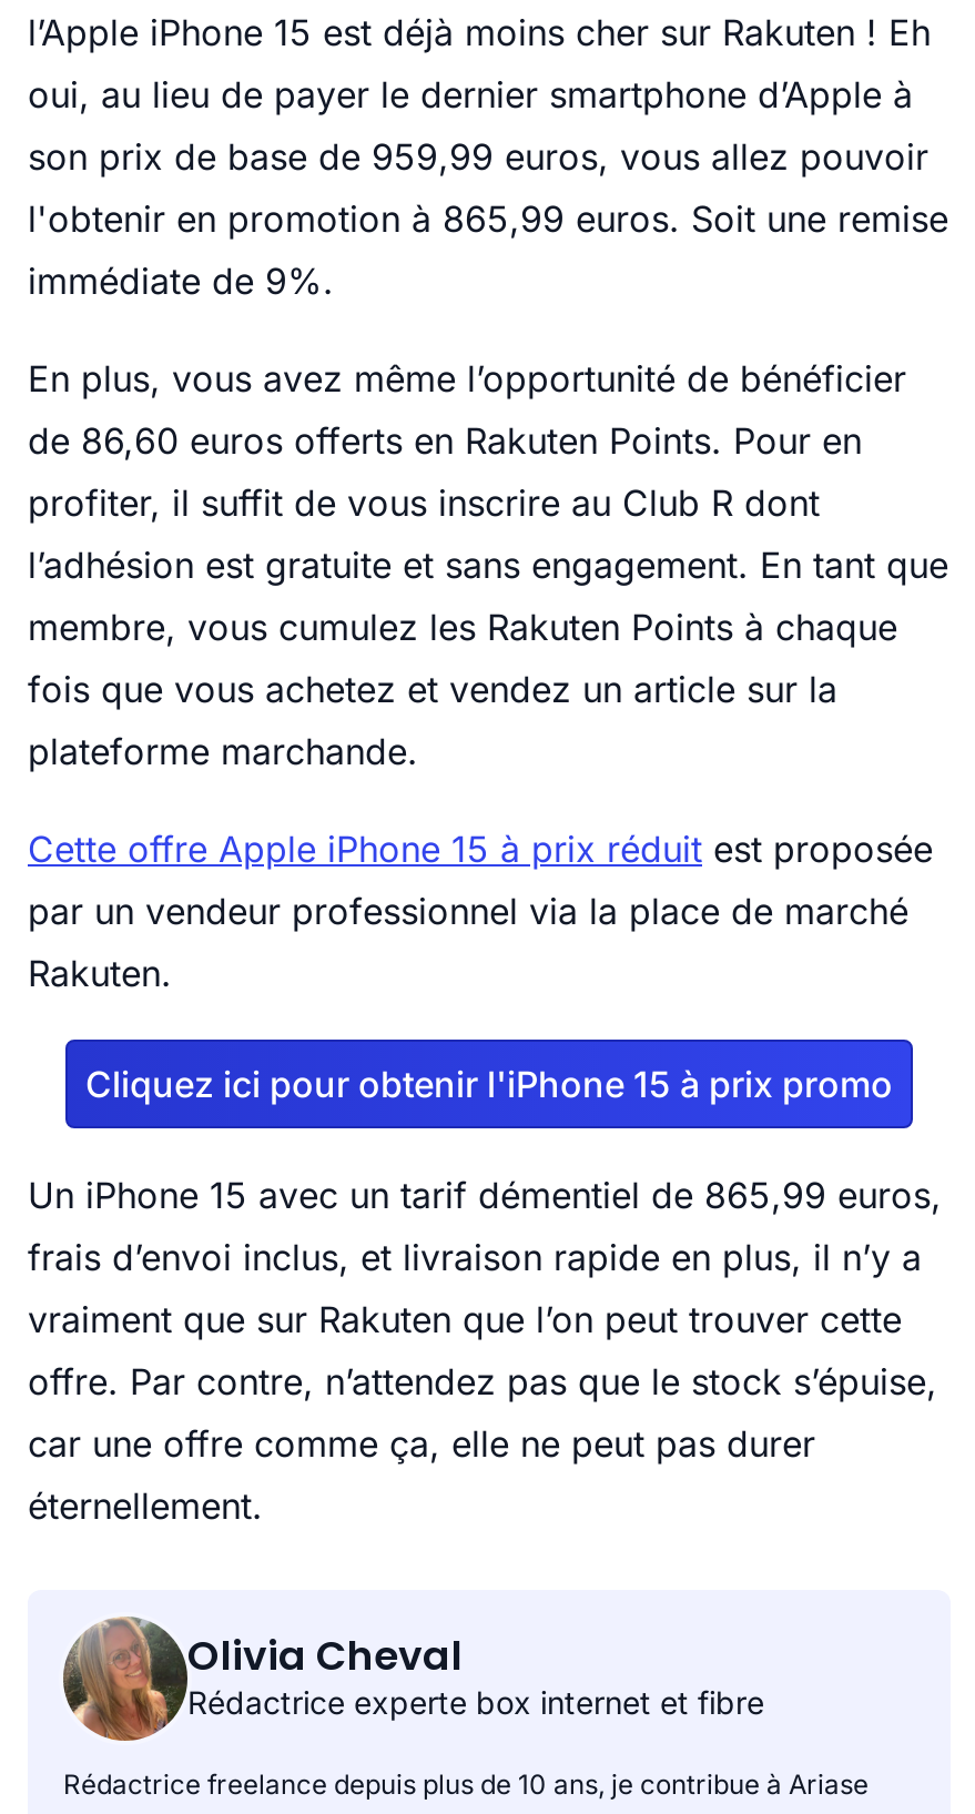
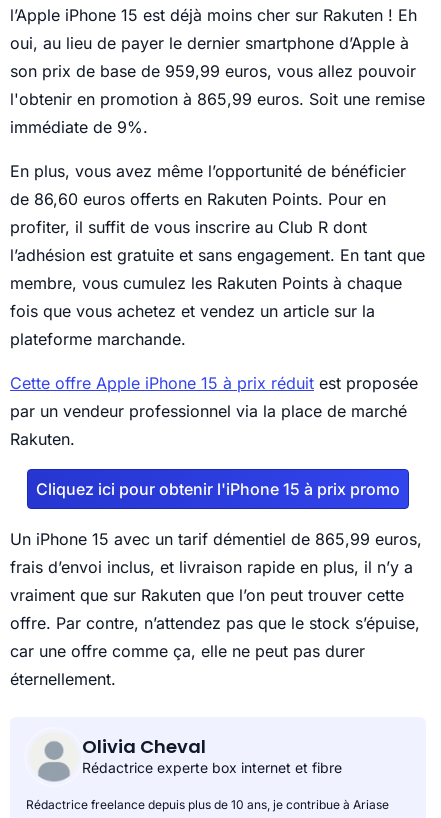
- [image]
+ [image]
